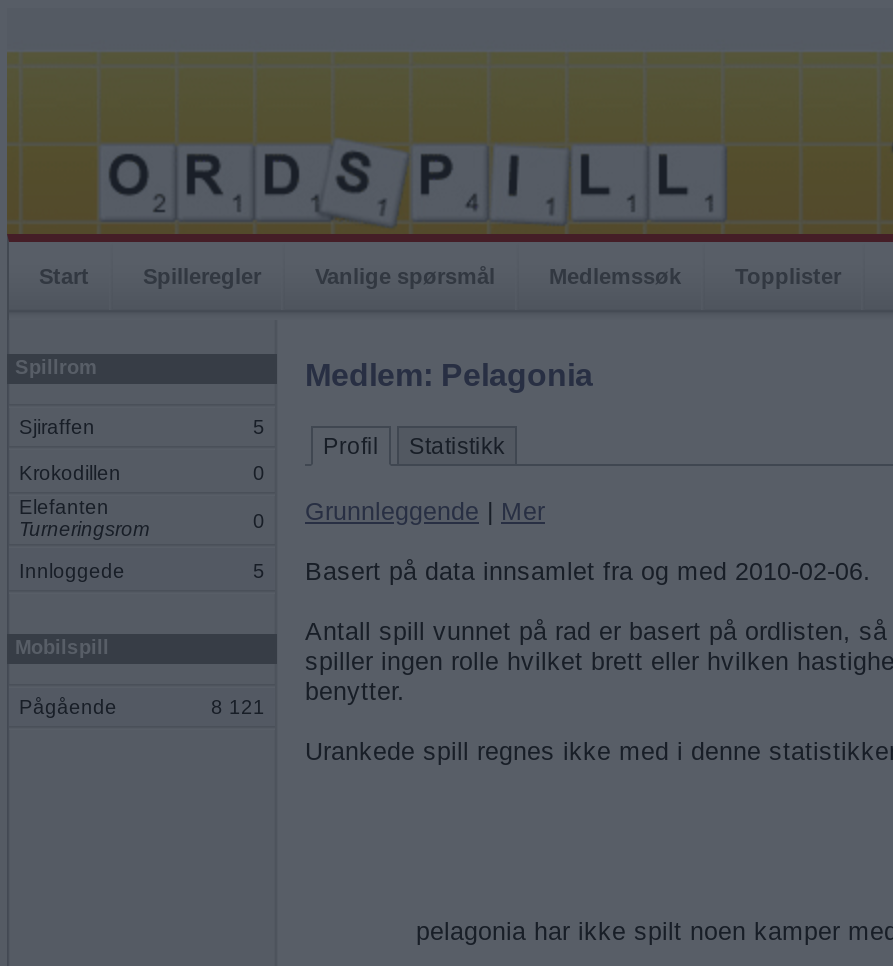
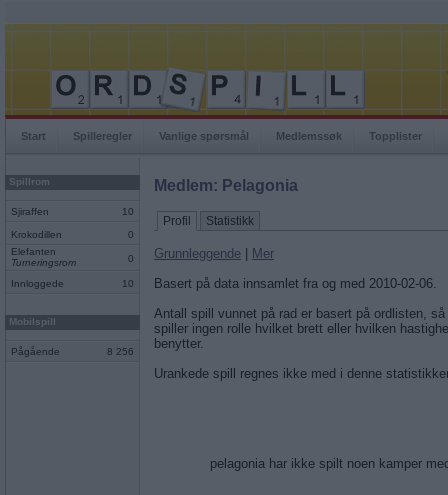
- 5
+ 10

- 5 Basert på data innsamlet fra og med 2010-02-06.
+ 10 Basert på data innsamlet fra og med 2010-02-06.

- 8 121
+ 8 256
